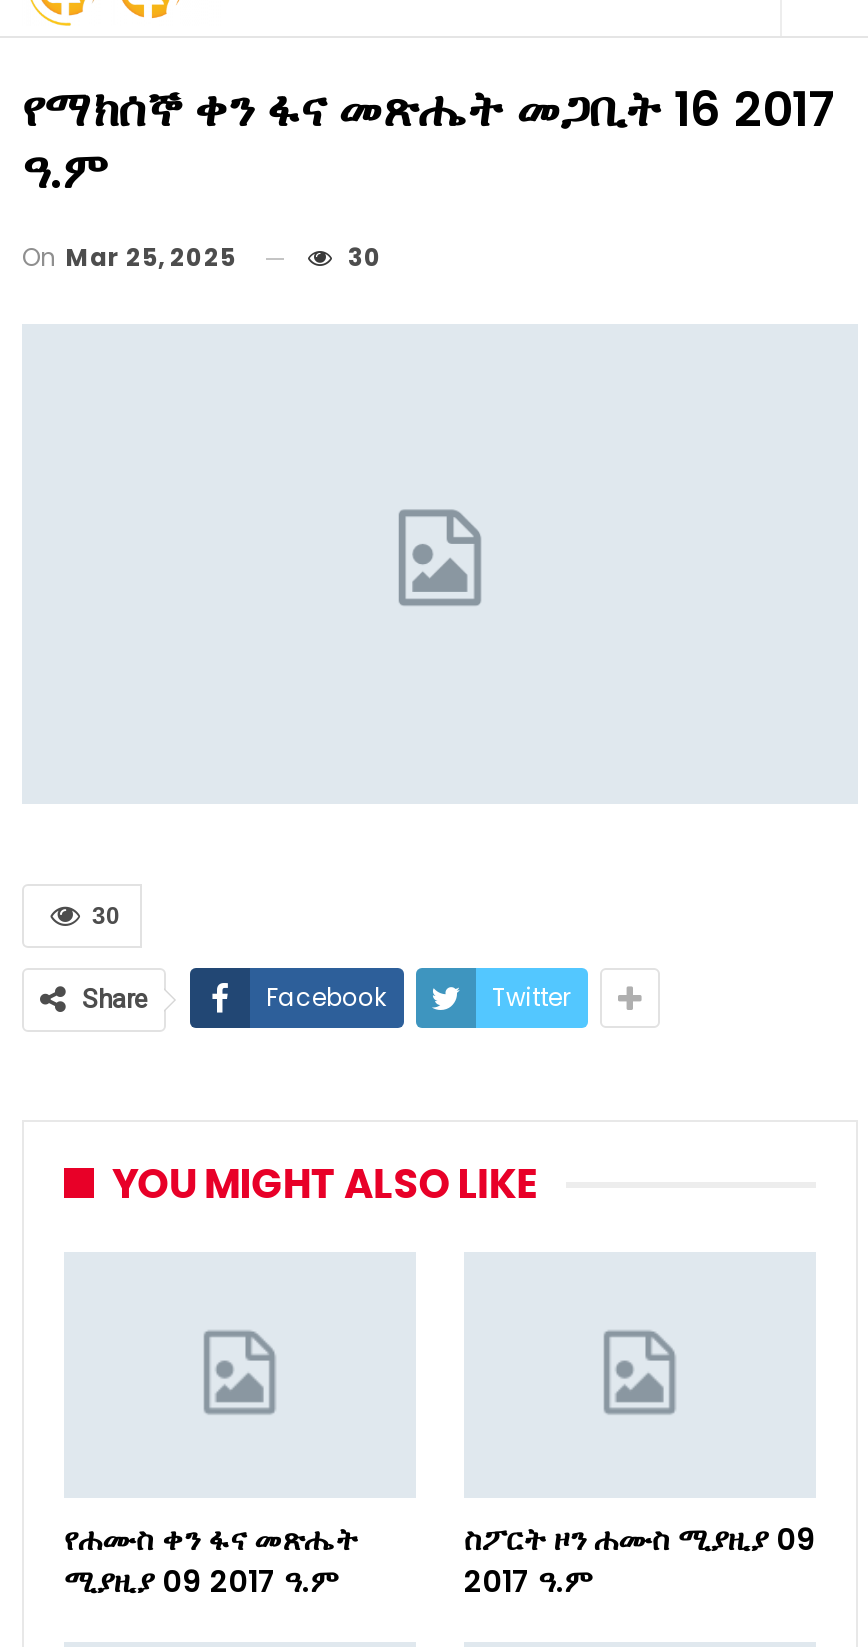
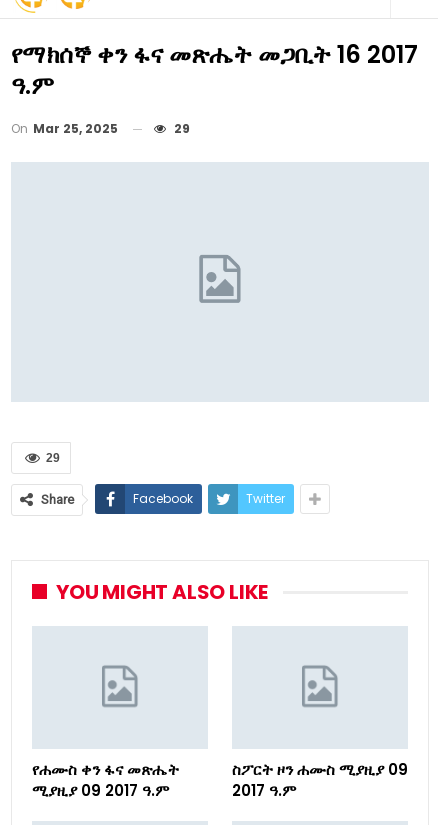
- 30
+ 29

- 30
+ 29
